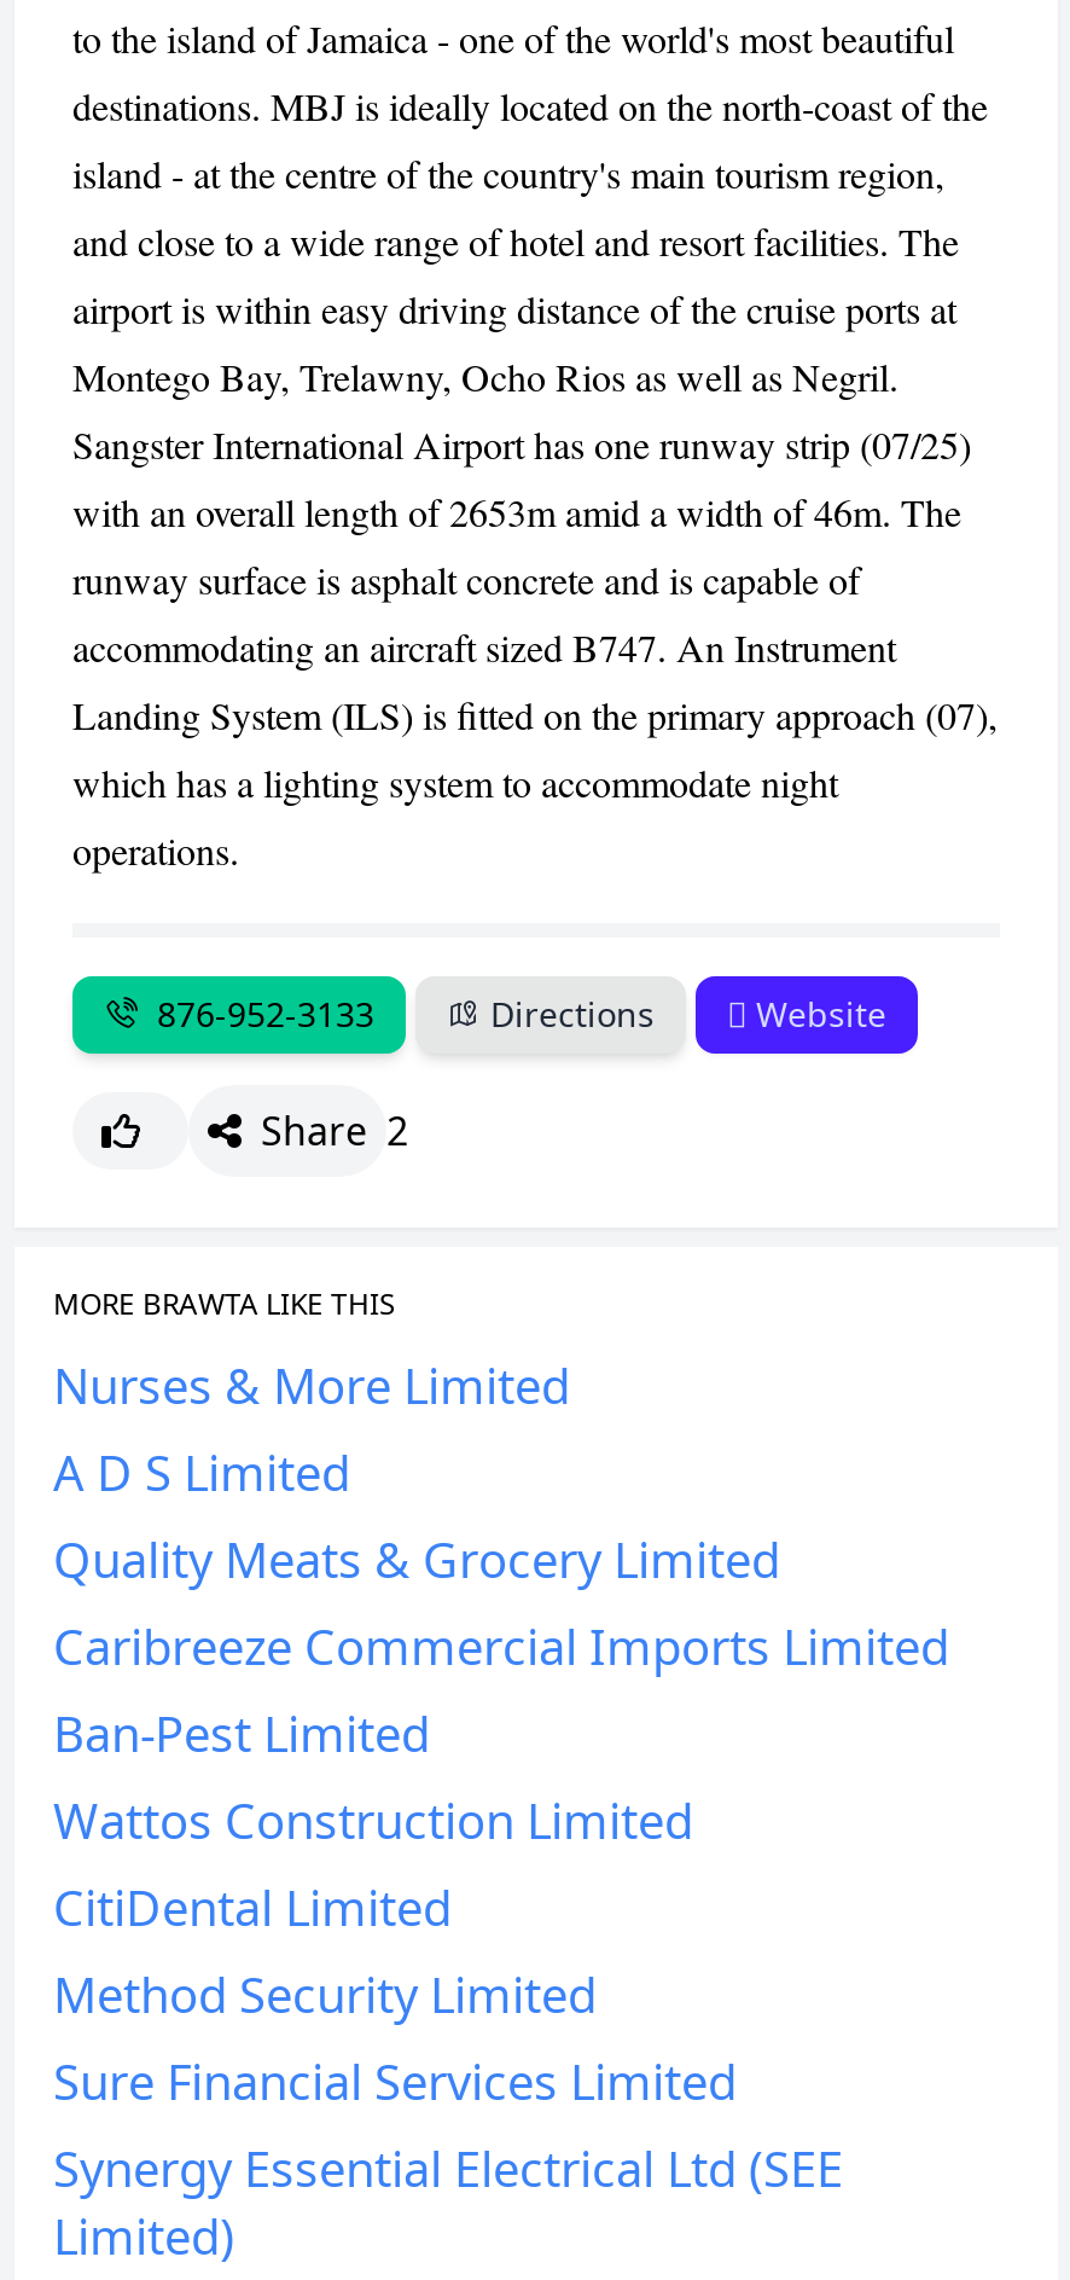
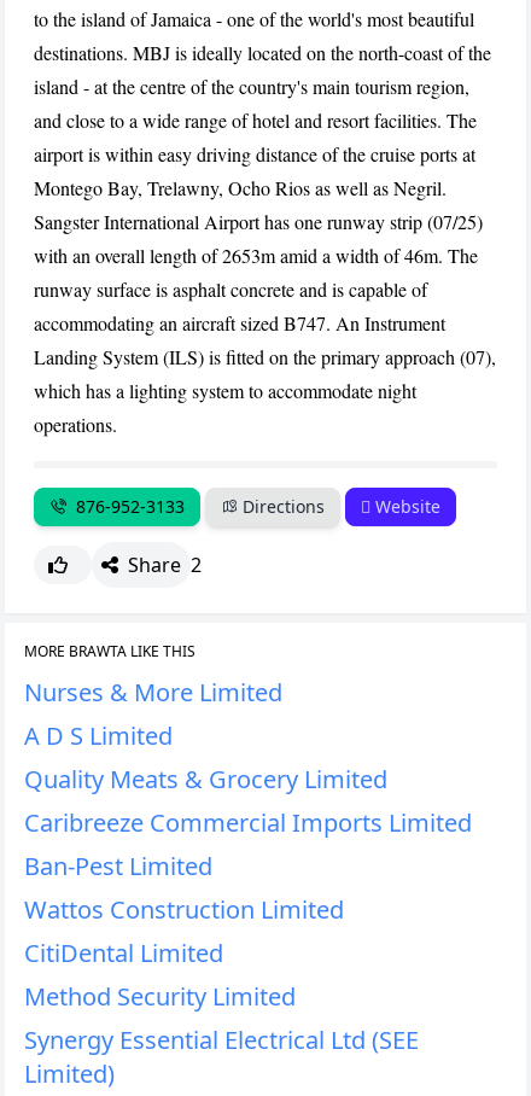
- Sure Financial Services Limited
